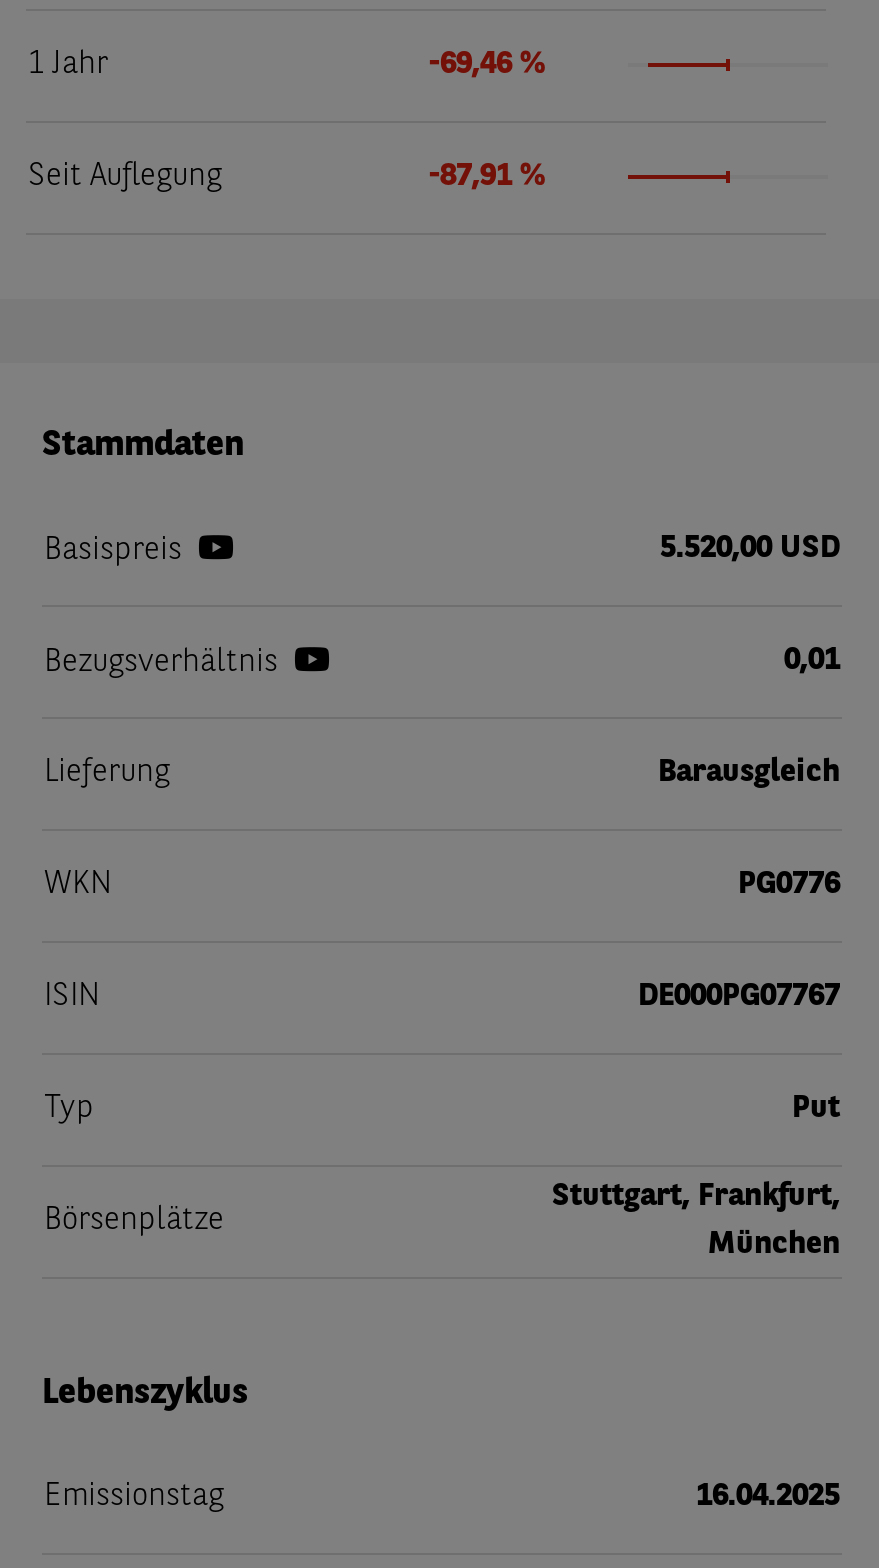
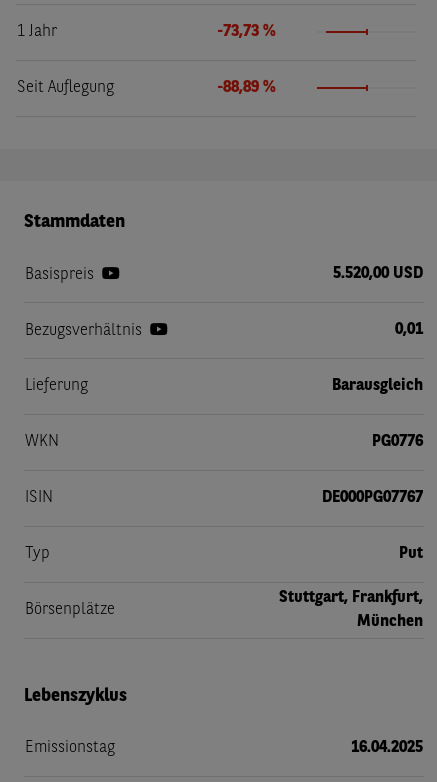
- -69,46 %
+ -73,73 %

- -87,91 %
+ -88,89 %
